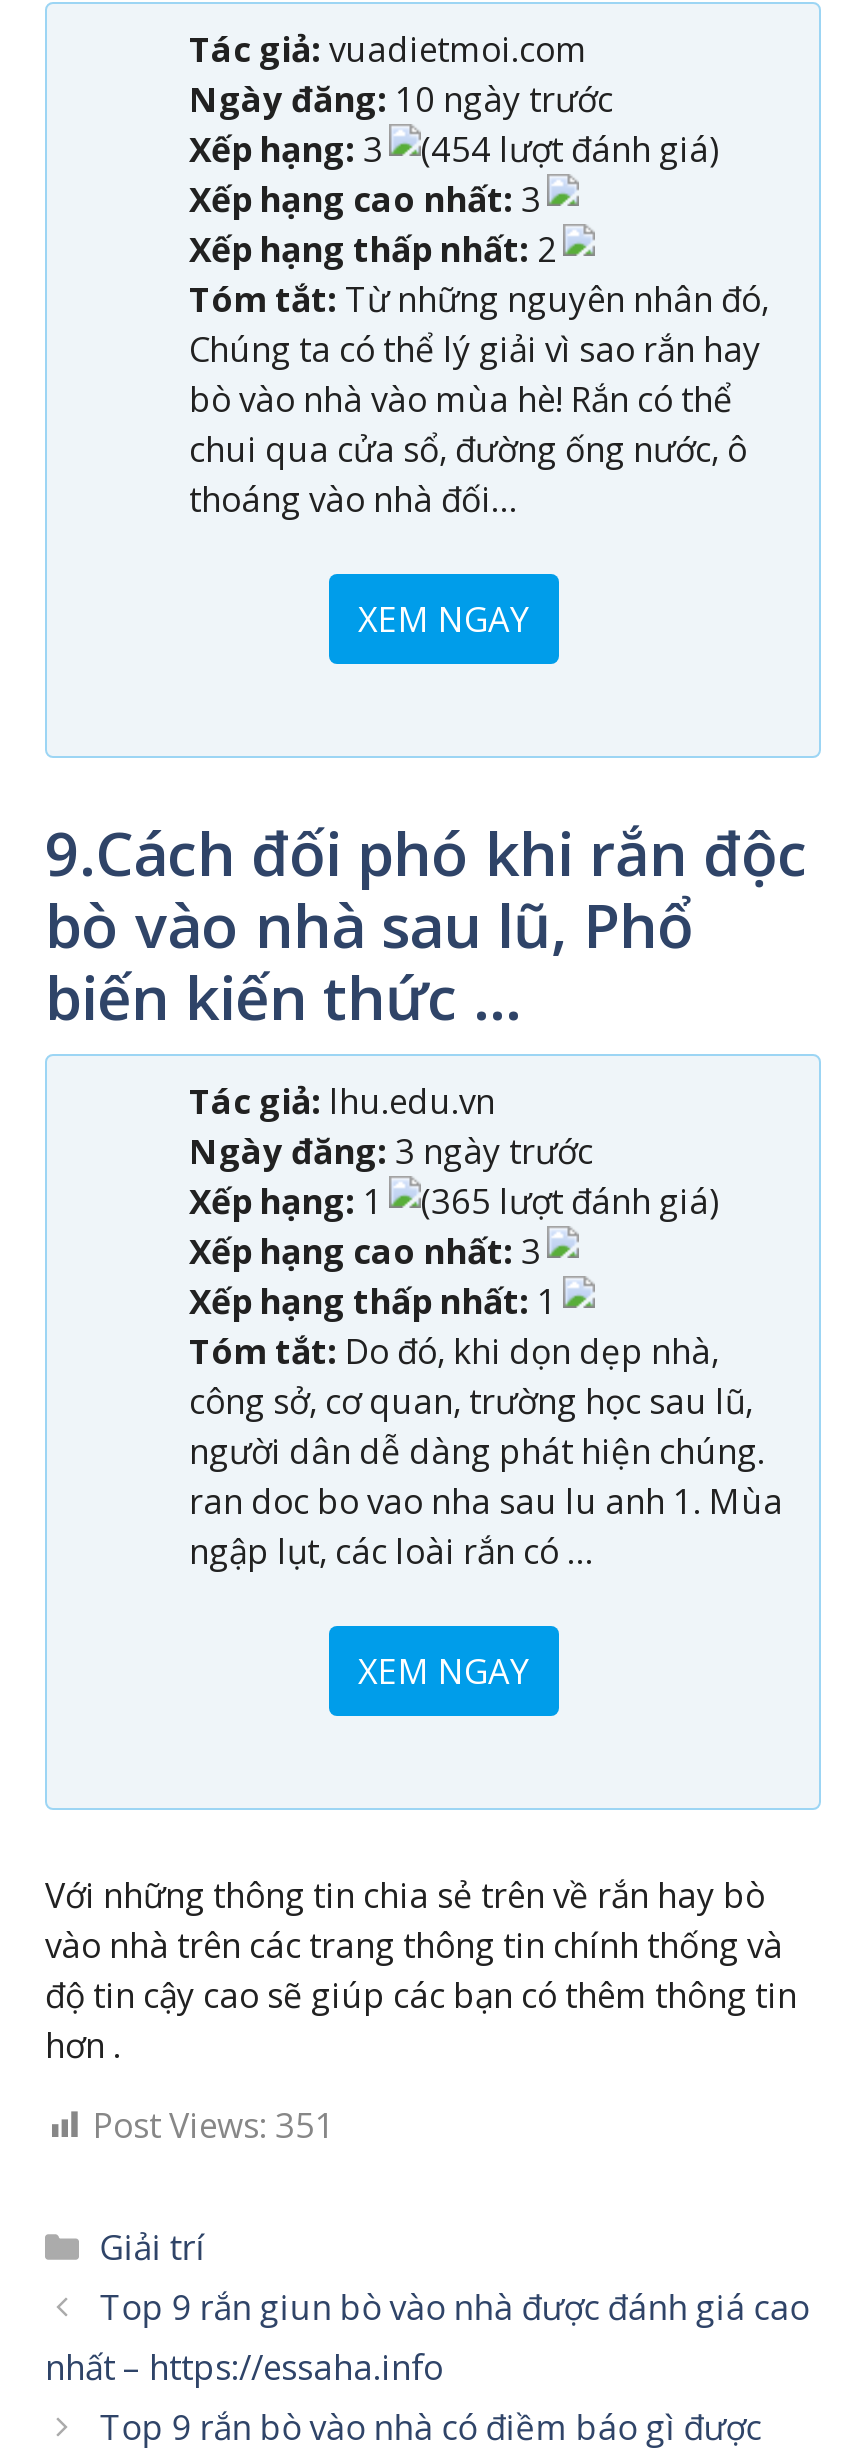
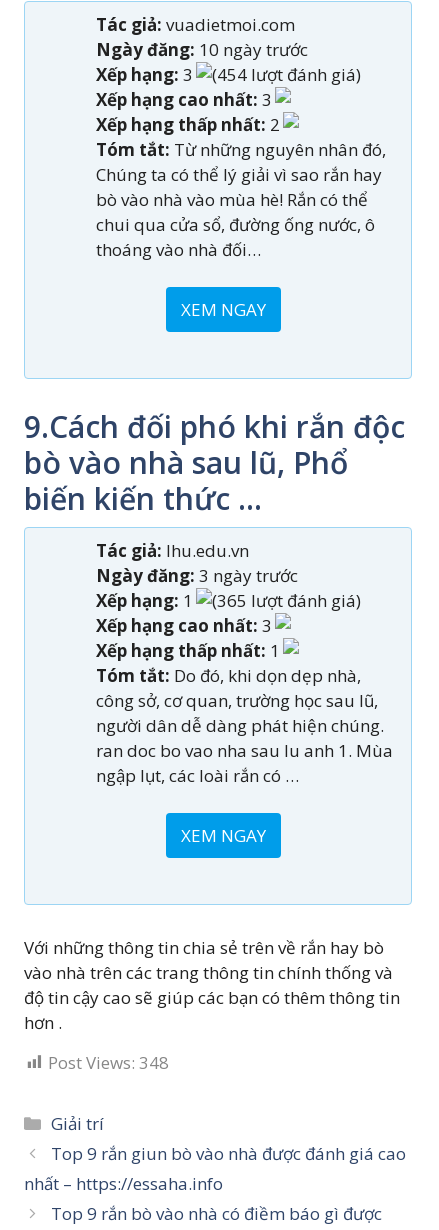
- Post Views: 351
+ Post Views: 348
